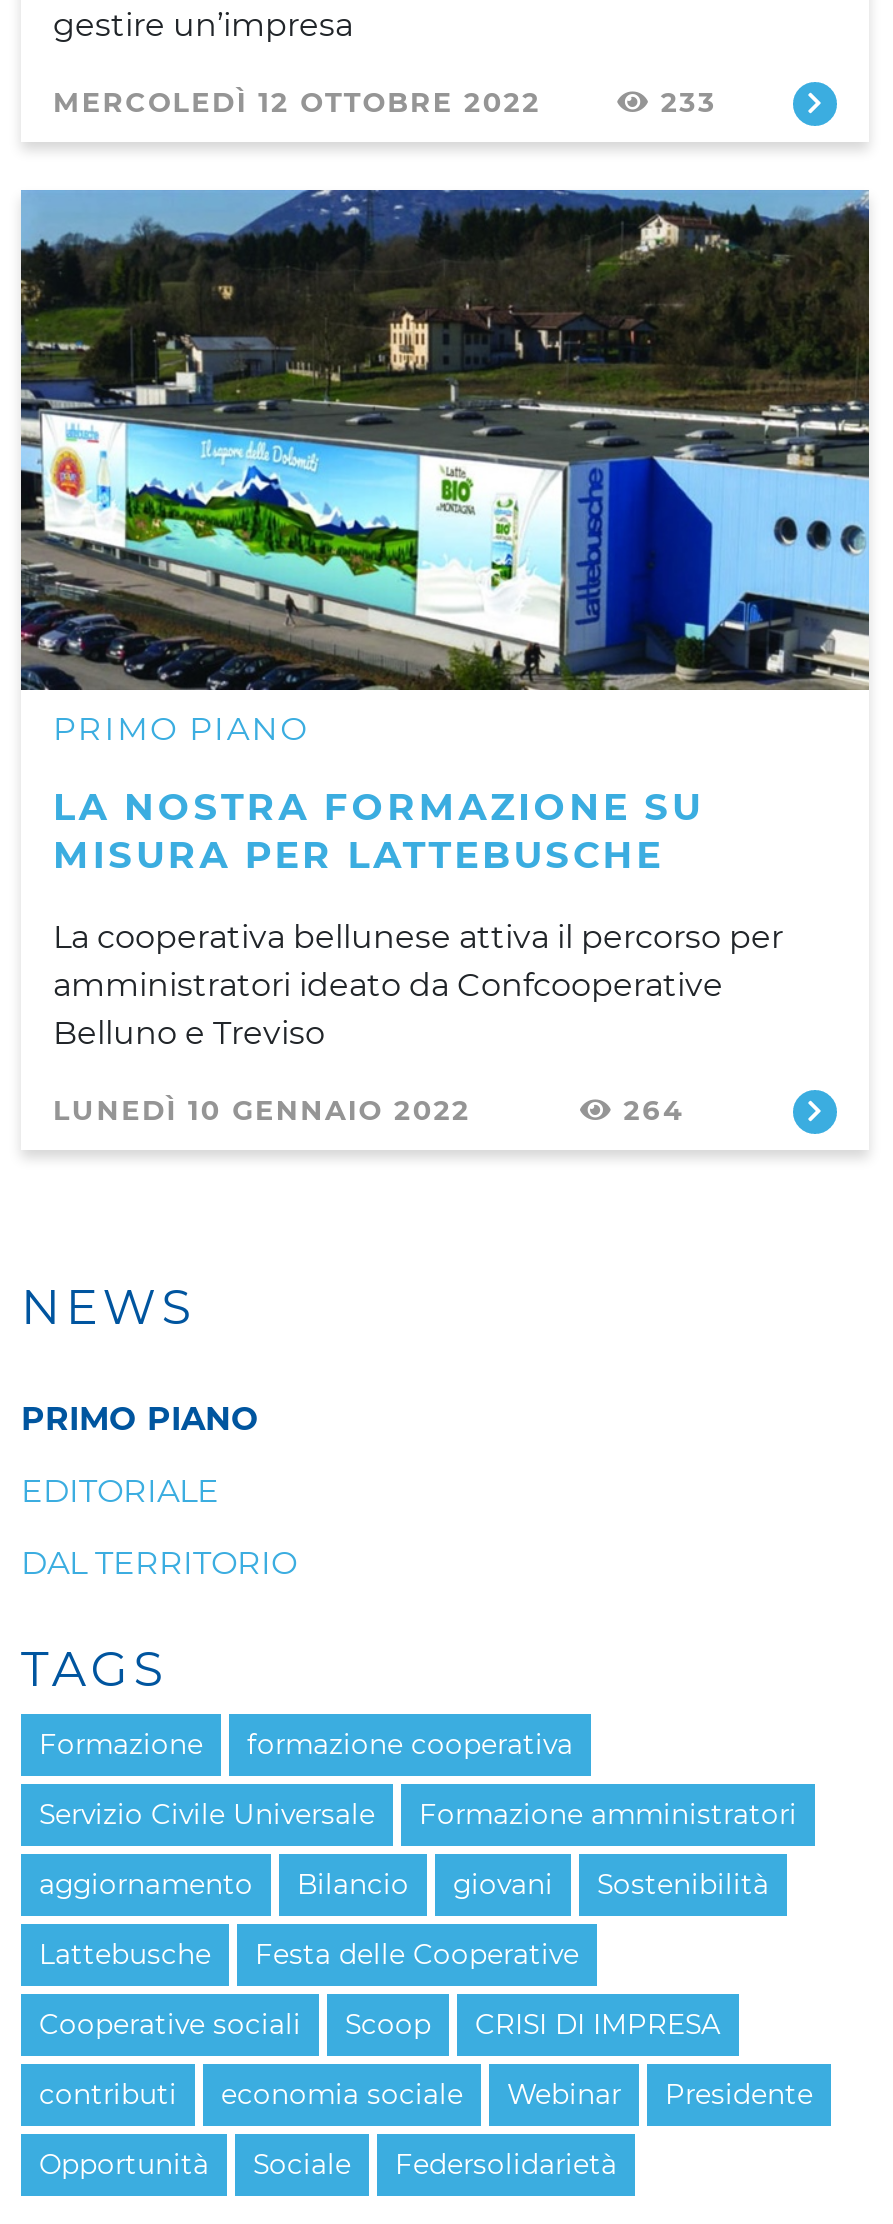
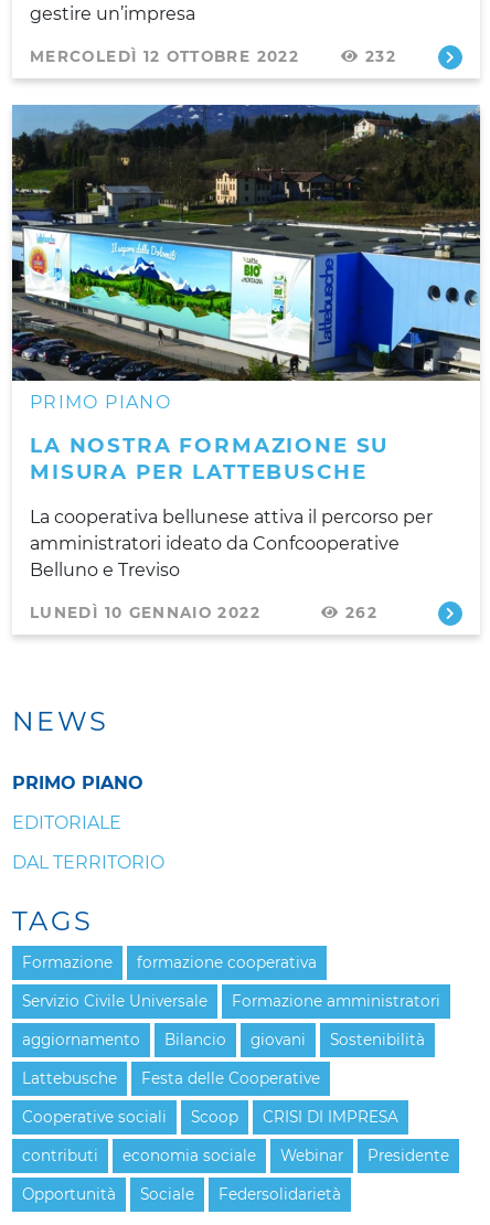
- 233
+ 232

- 264
+ 262
